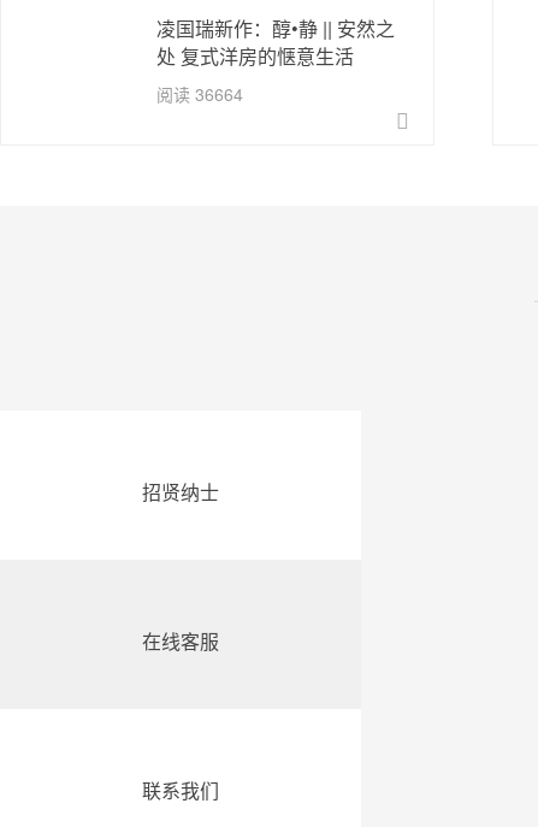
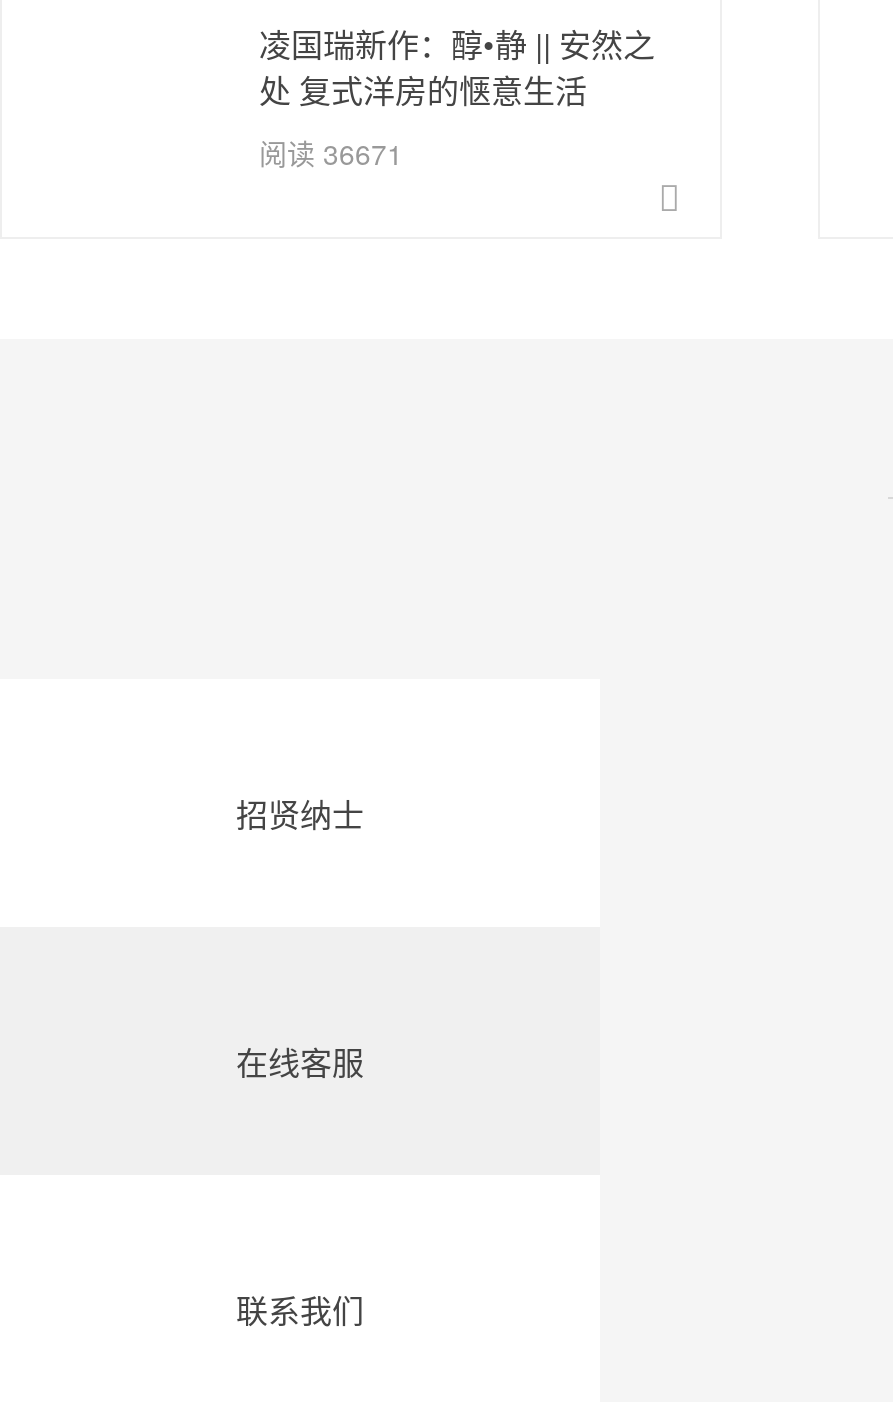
- 阅读 36664
+ 阅读 36671
